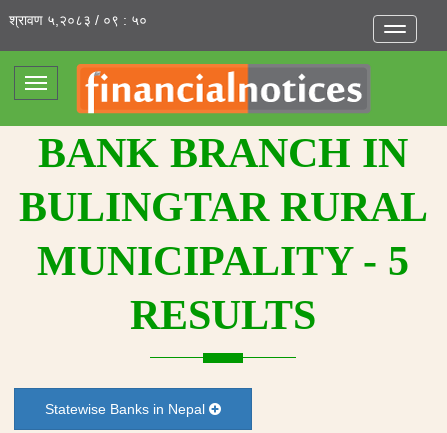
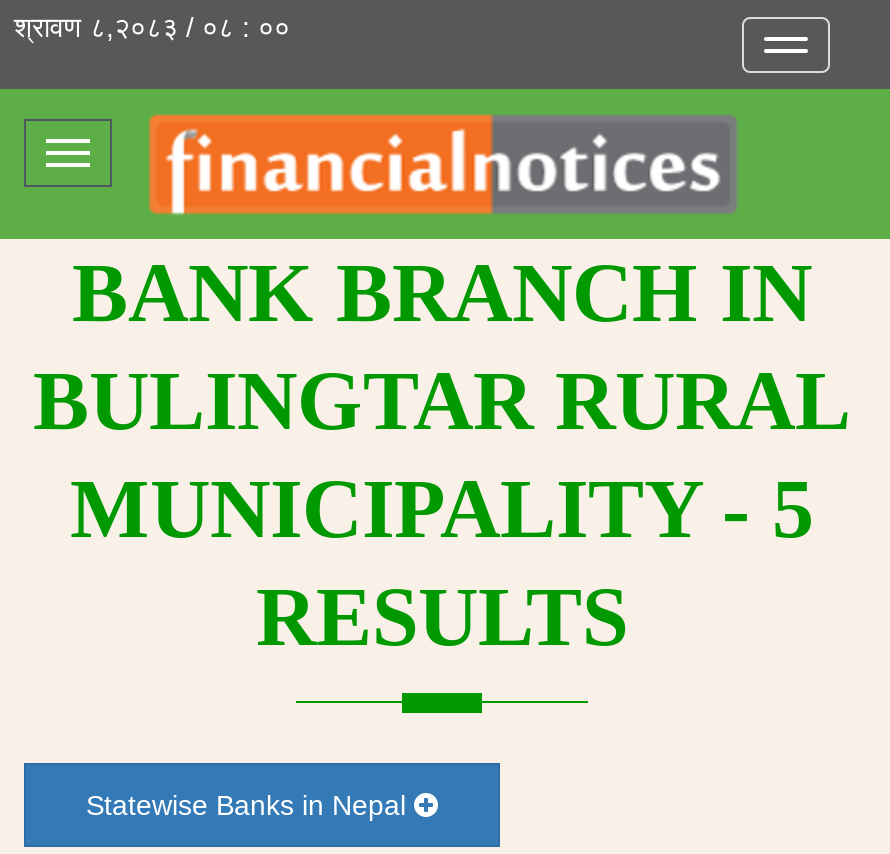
- श्रावण ५,२०८३ / ०९ : ५०
+ श्रावण ८,२०८३ / ०८ : ००
